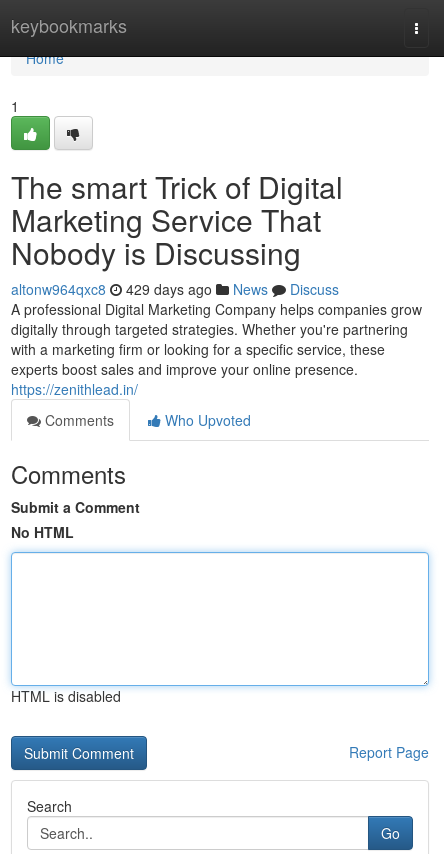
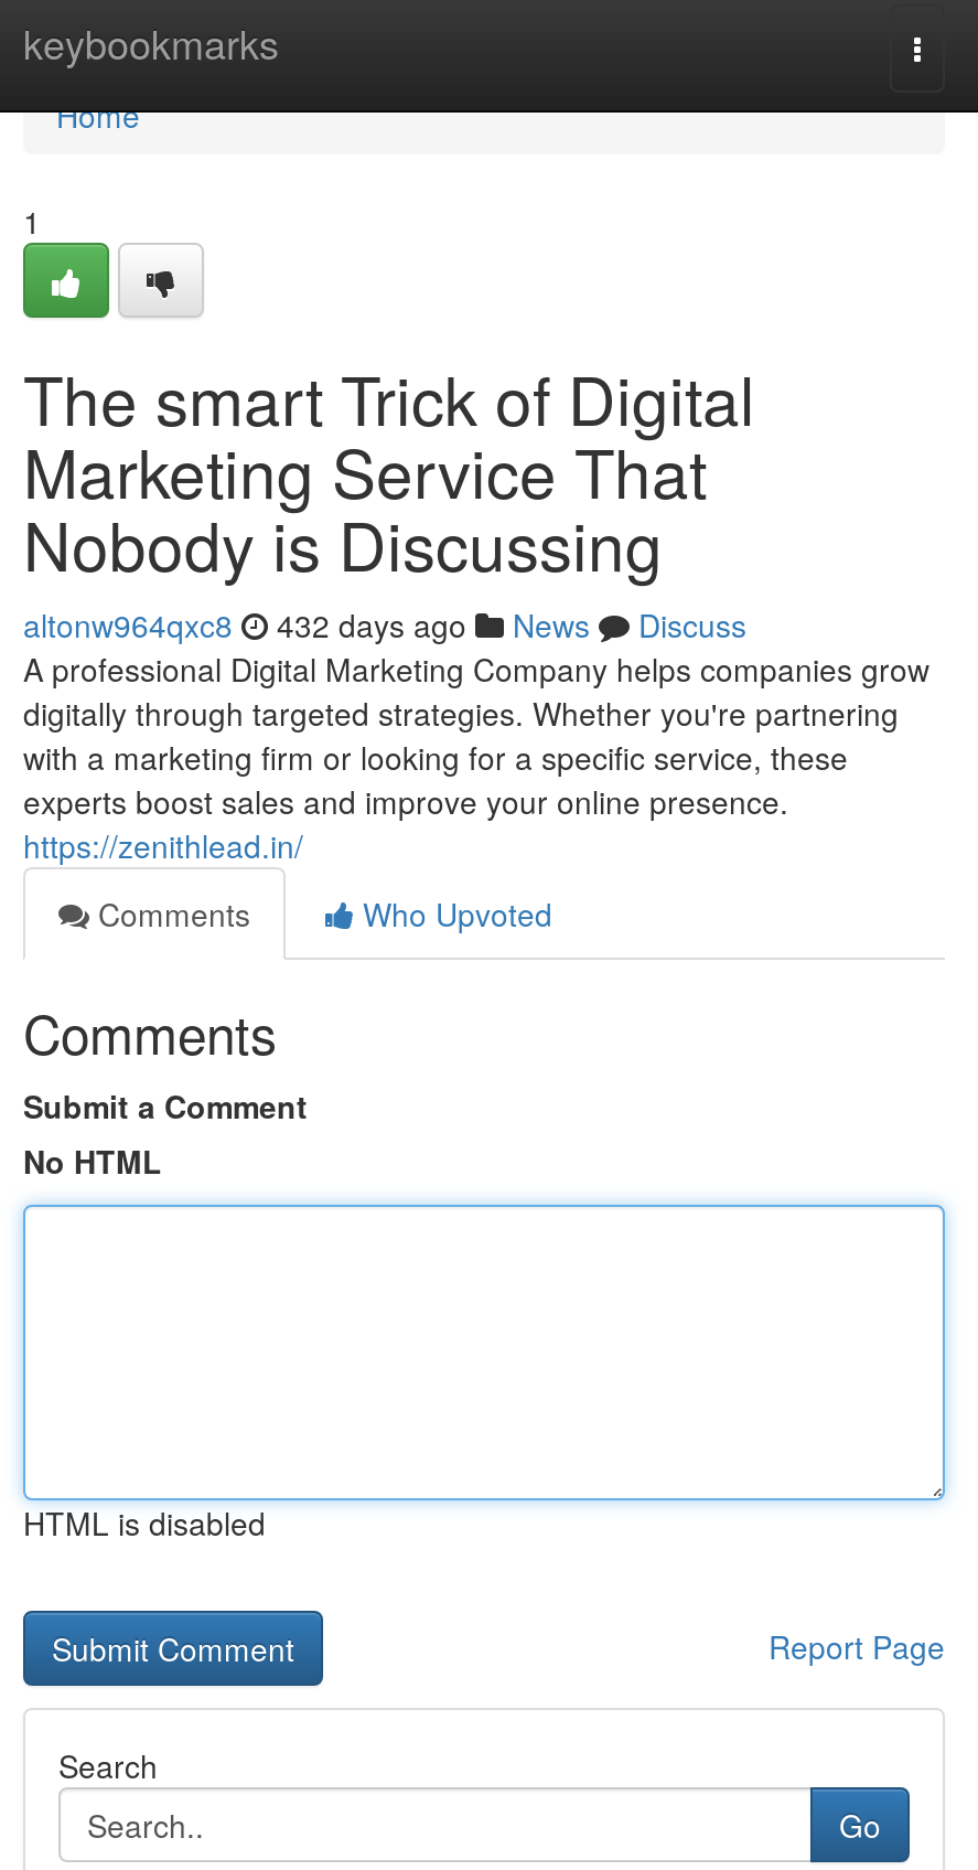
- altonw964qxc8 429 days ago News Discuss
+ altonw964qxc8 432 days ago News Discuss
